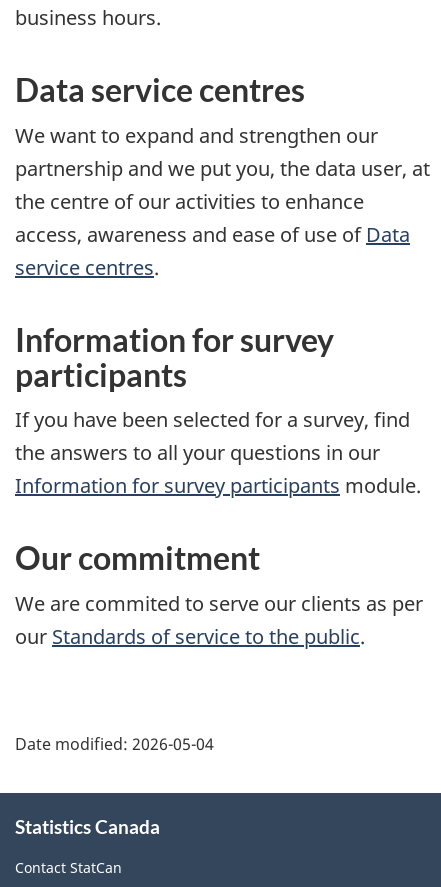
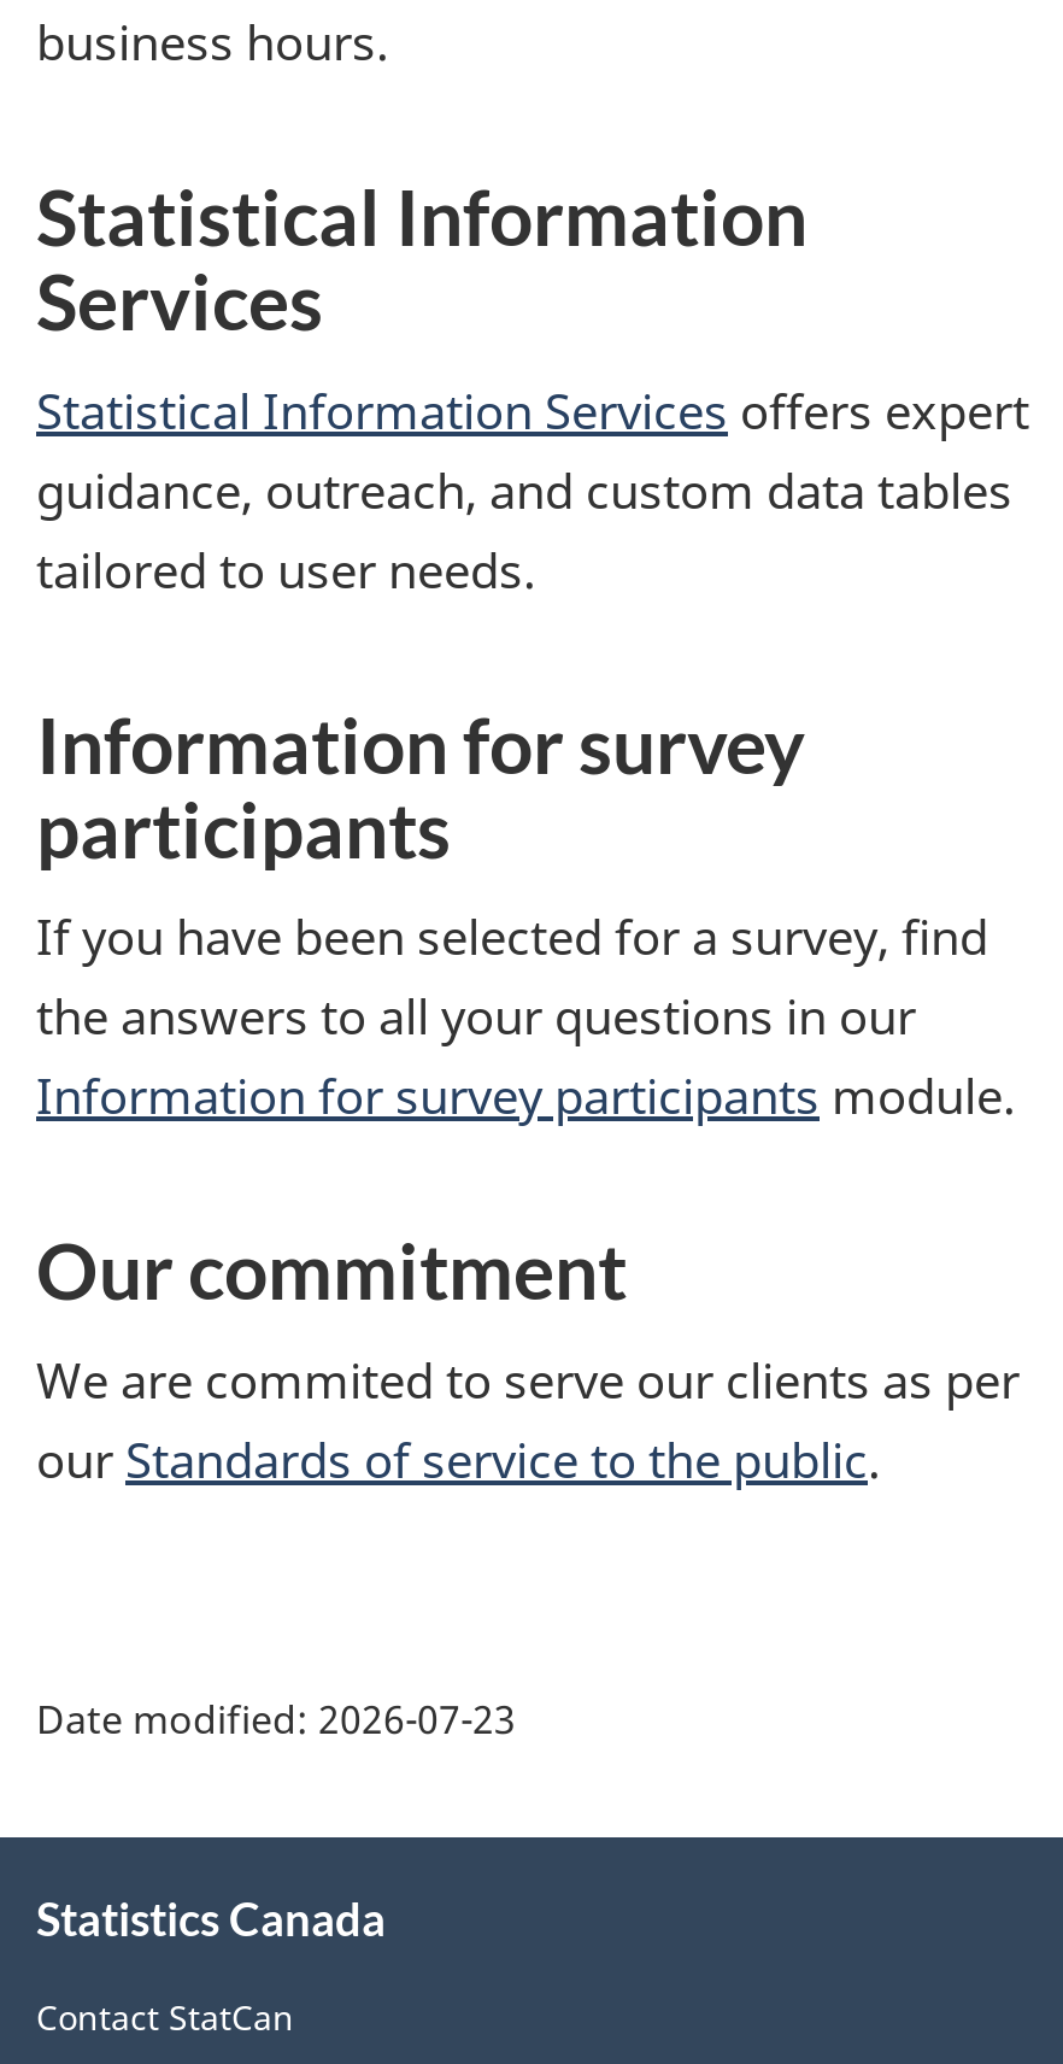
- Data service centres
- We want to expand and strengthen our
- partnership and we put you, the data user, at
- the centre of our activities to enhance
- access, awareness and ease of use of Data
- service centres.
+ Statistical Information
+ Services
+ Statistical Information Services offers expert
+ guidance, outreach, and custom data tables
+ tailored to user needs.

- Date modified: 2026-05-04
+ Date modified: 2026-07-23
